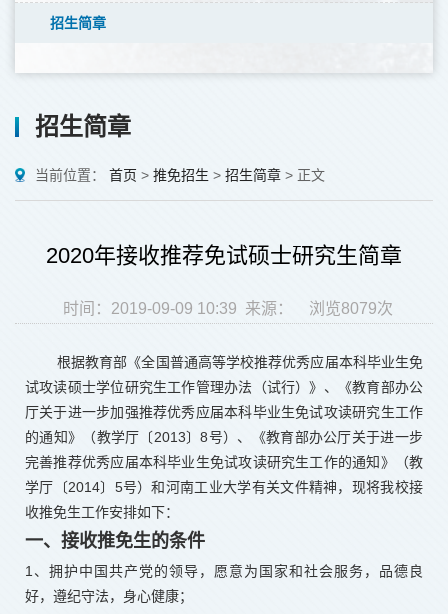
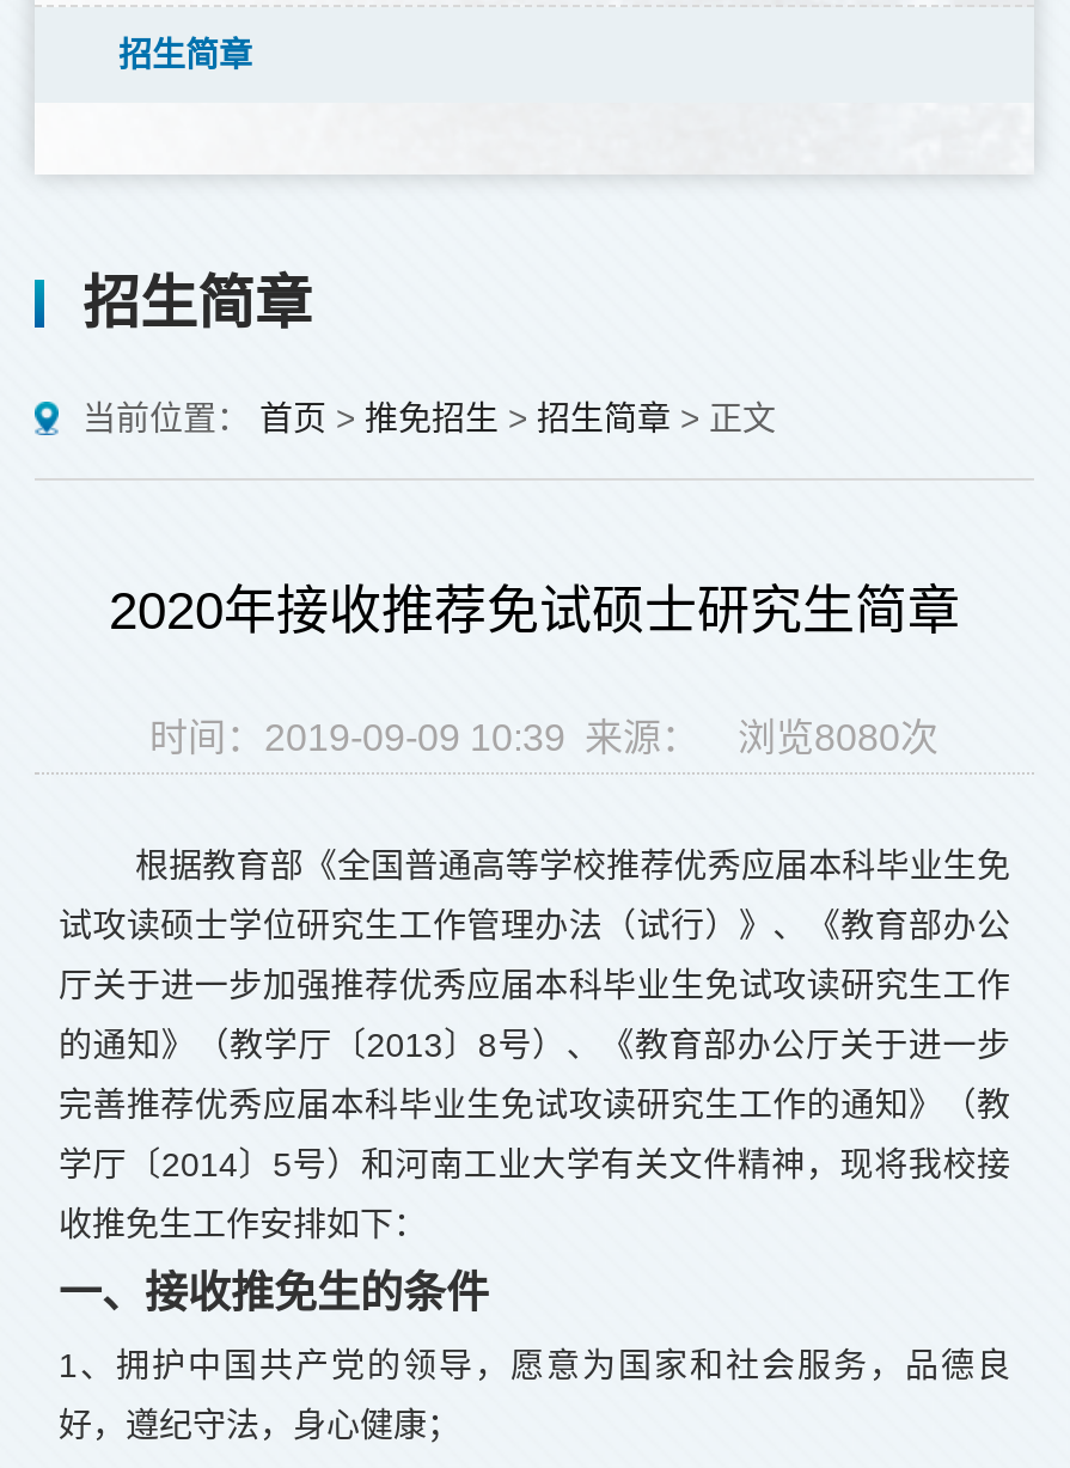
- 时间：2019-09-09 10:39 来源： 浏览8079次
+ 时间：2019-09-09 10:39 来源： 浏览8080次
